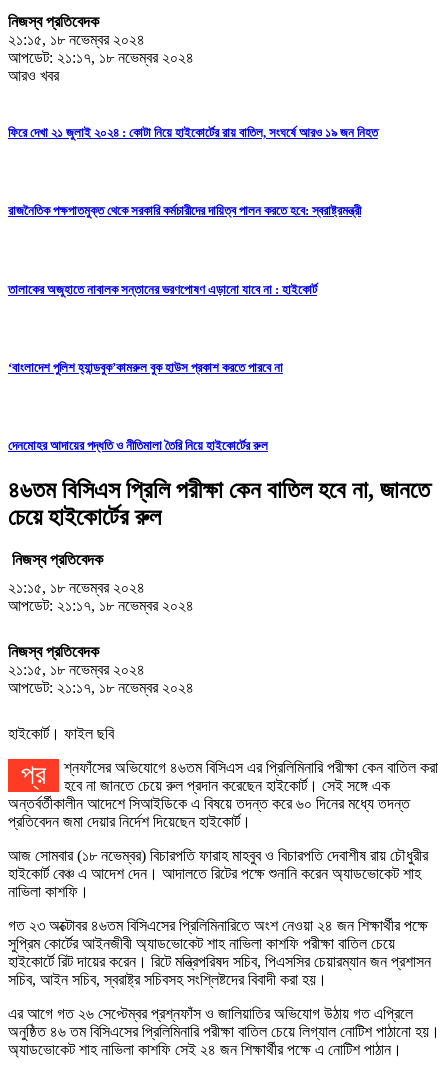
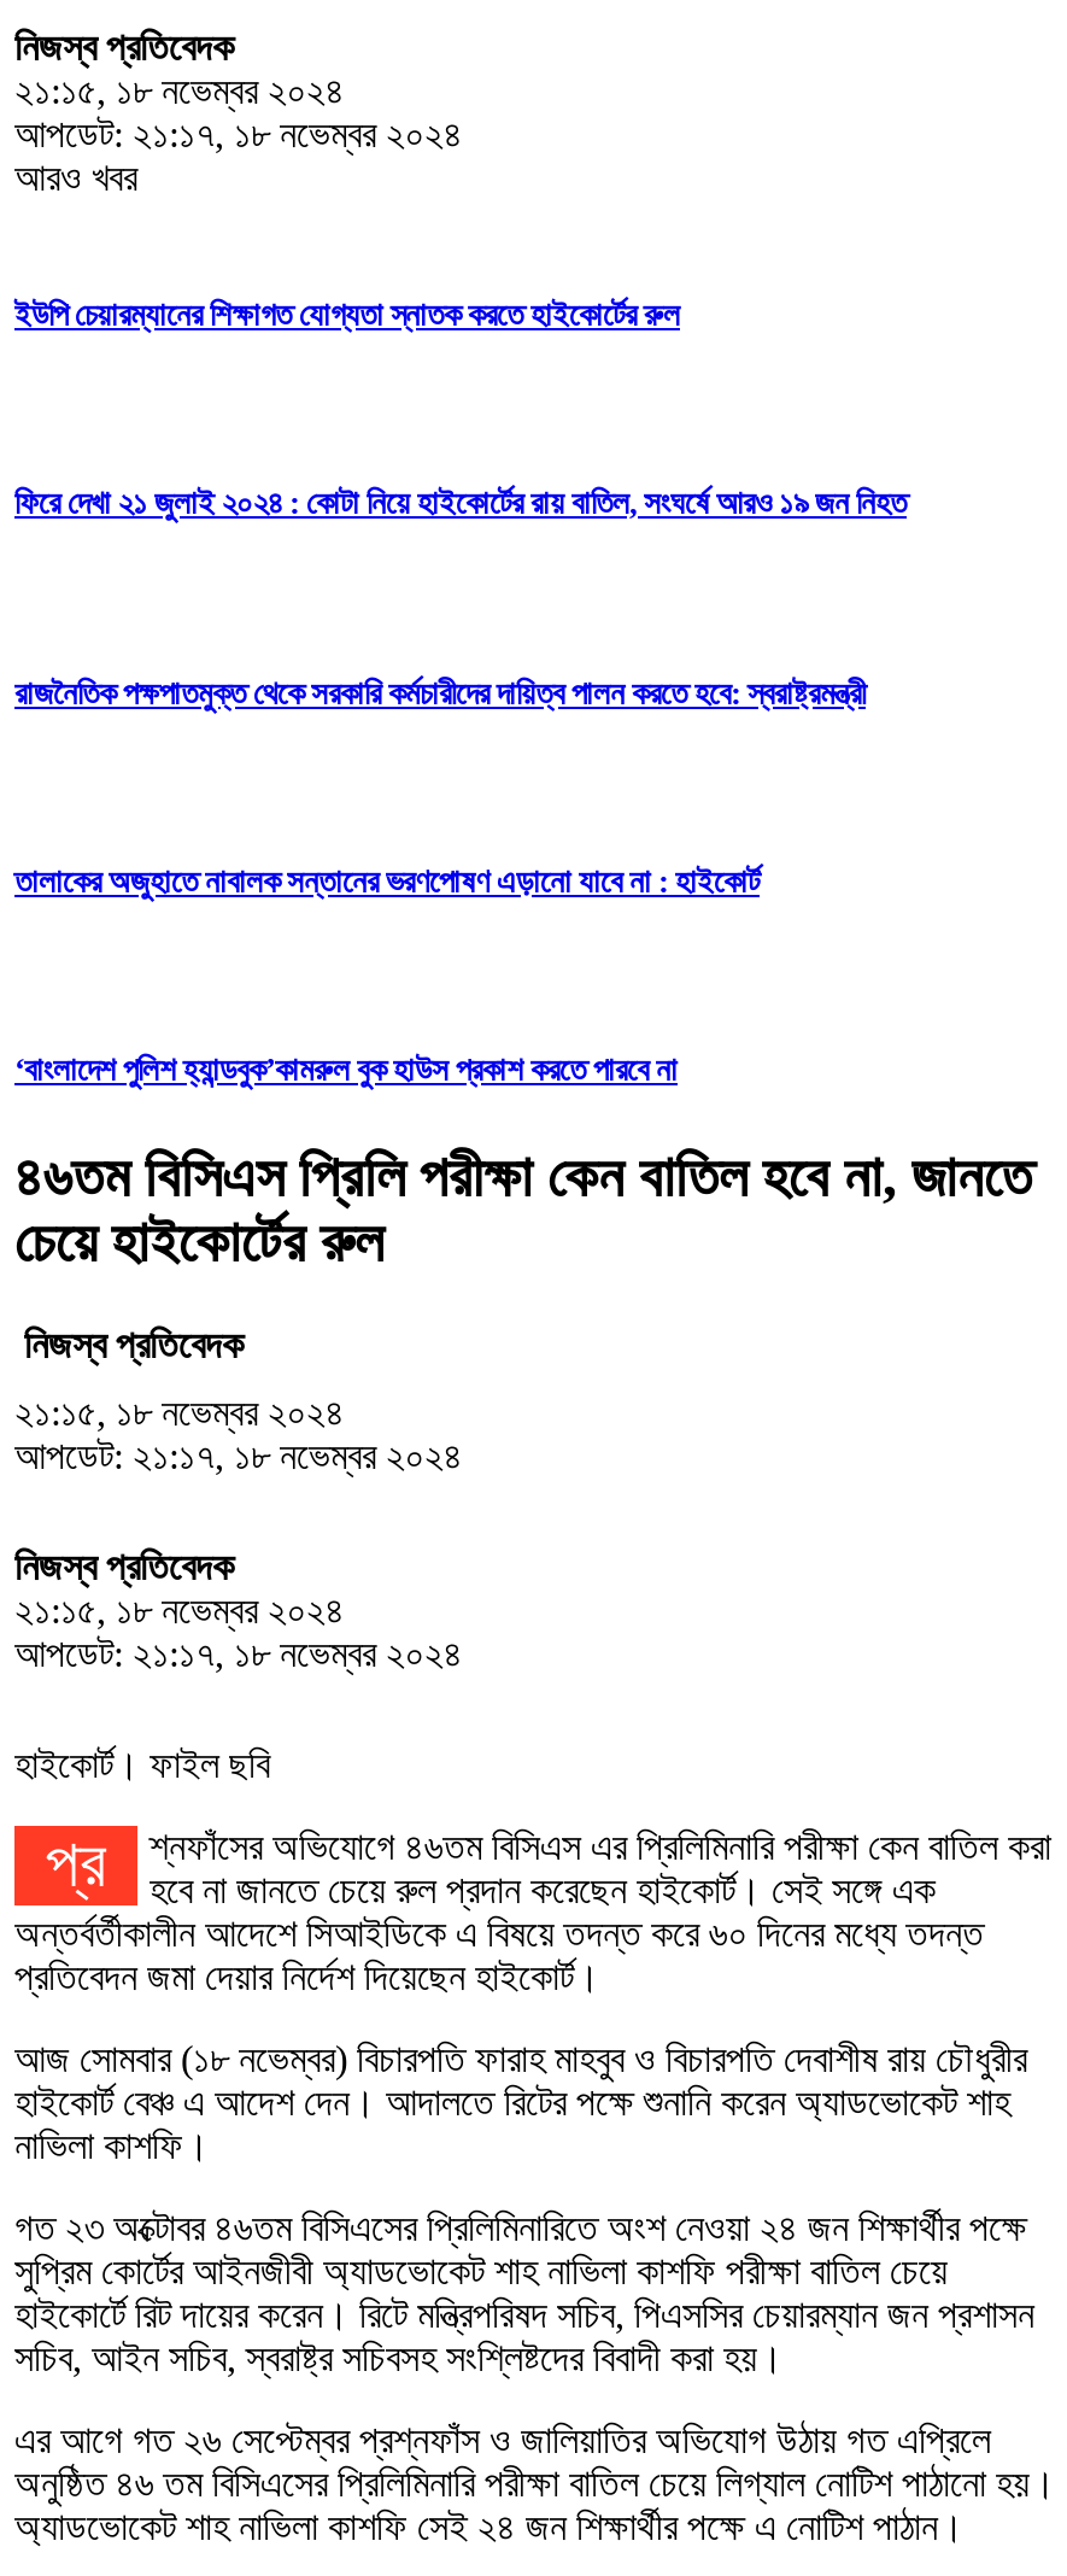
+ ইউপি চেয়ারম্যানের শিক্ষাগত যোগ্যতা স্নাতক করতে হাইকোর্টের রুল

moved down: ফিরে দেখা ২১ জুলাই ২০২৪ : কোটা নিয়ে হাইকোর্টের রায় বাতিল, সংঘর্ষে আরও ১৯ জন নিহত | তালাকের অজুহাতে নাবালক সন্তানের ভরণপোষণ এড়ানো যাবে না : হাইকোর্ট | ‘বাংলাদেশ পুলিশ হ্যান্ডবুক’কামরুল বুক হাউস প্রকাশ করতে পারবে না

- দেনমোহর আদায়ের পদ্ধতি ও নীতিমালা তৈরি নিয়ে হাইকোর্টের রুল
